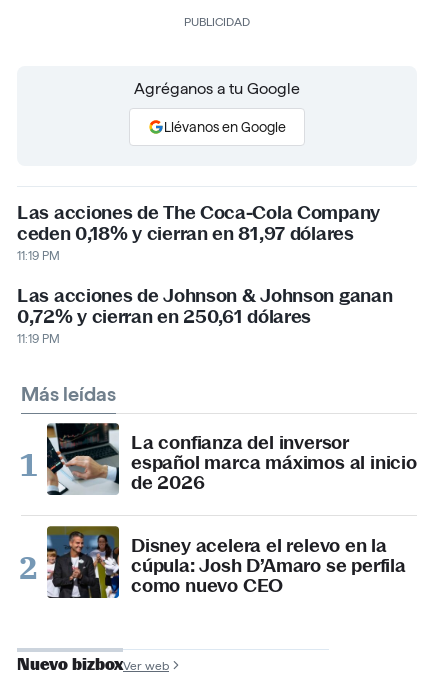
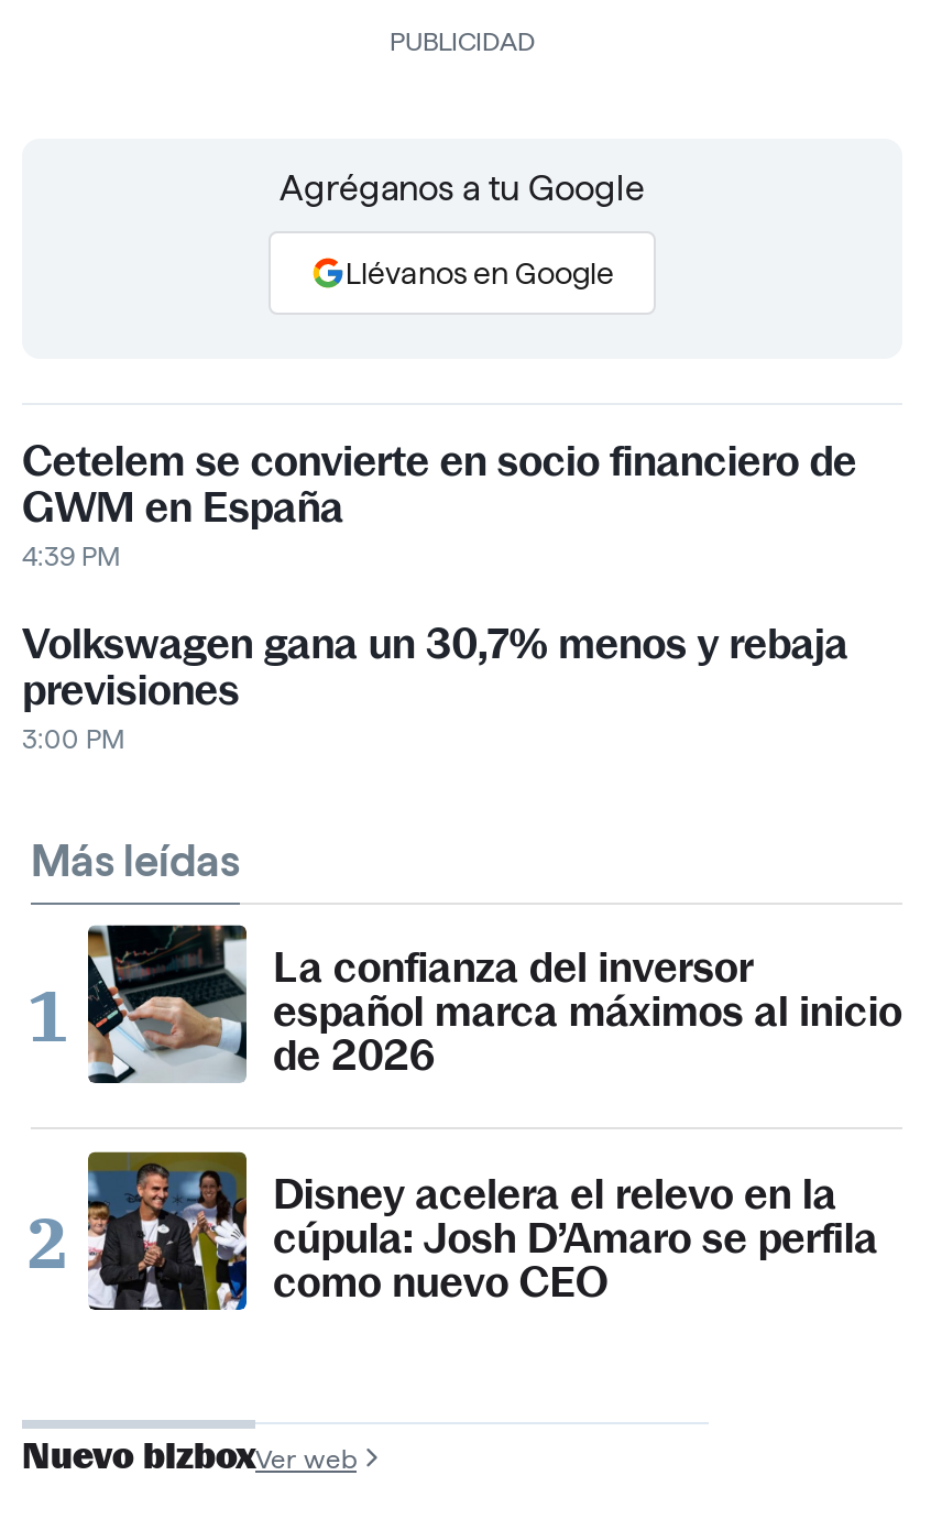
- Las acciones de The Coca-Cola Company
- ceden 0,18% y cierran en 81,97 dólares
- 11:19 PM
+ Cetelem se convierte en socio financiero de
+ GWM en España
+ 4:39 PM

- Las acciones de Johnson & Johnson ganan
- 0,72% y cierran en 250,61 dólares
- 11:19 PM
+ Volkswagen gana un 30,7% menos y rebaja
+ previsiones
+ 3:00 PM
